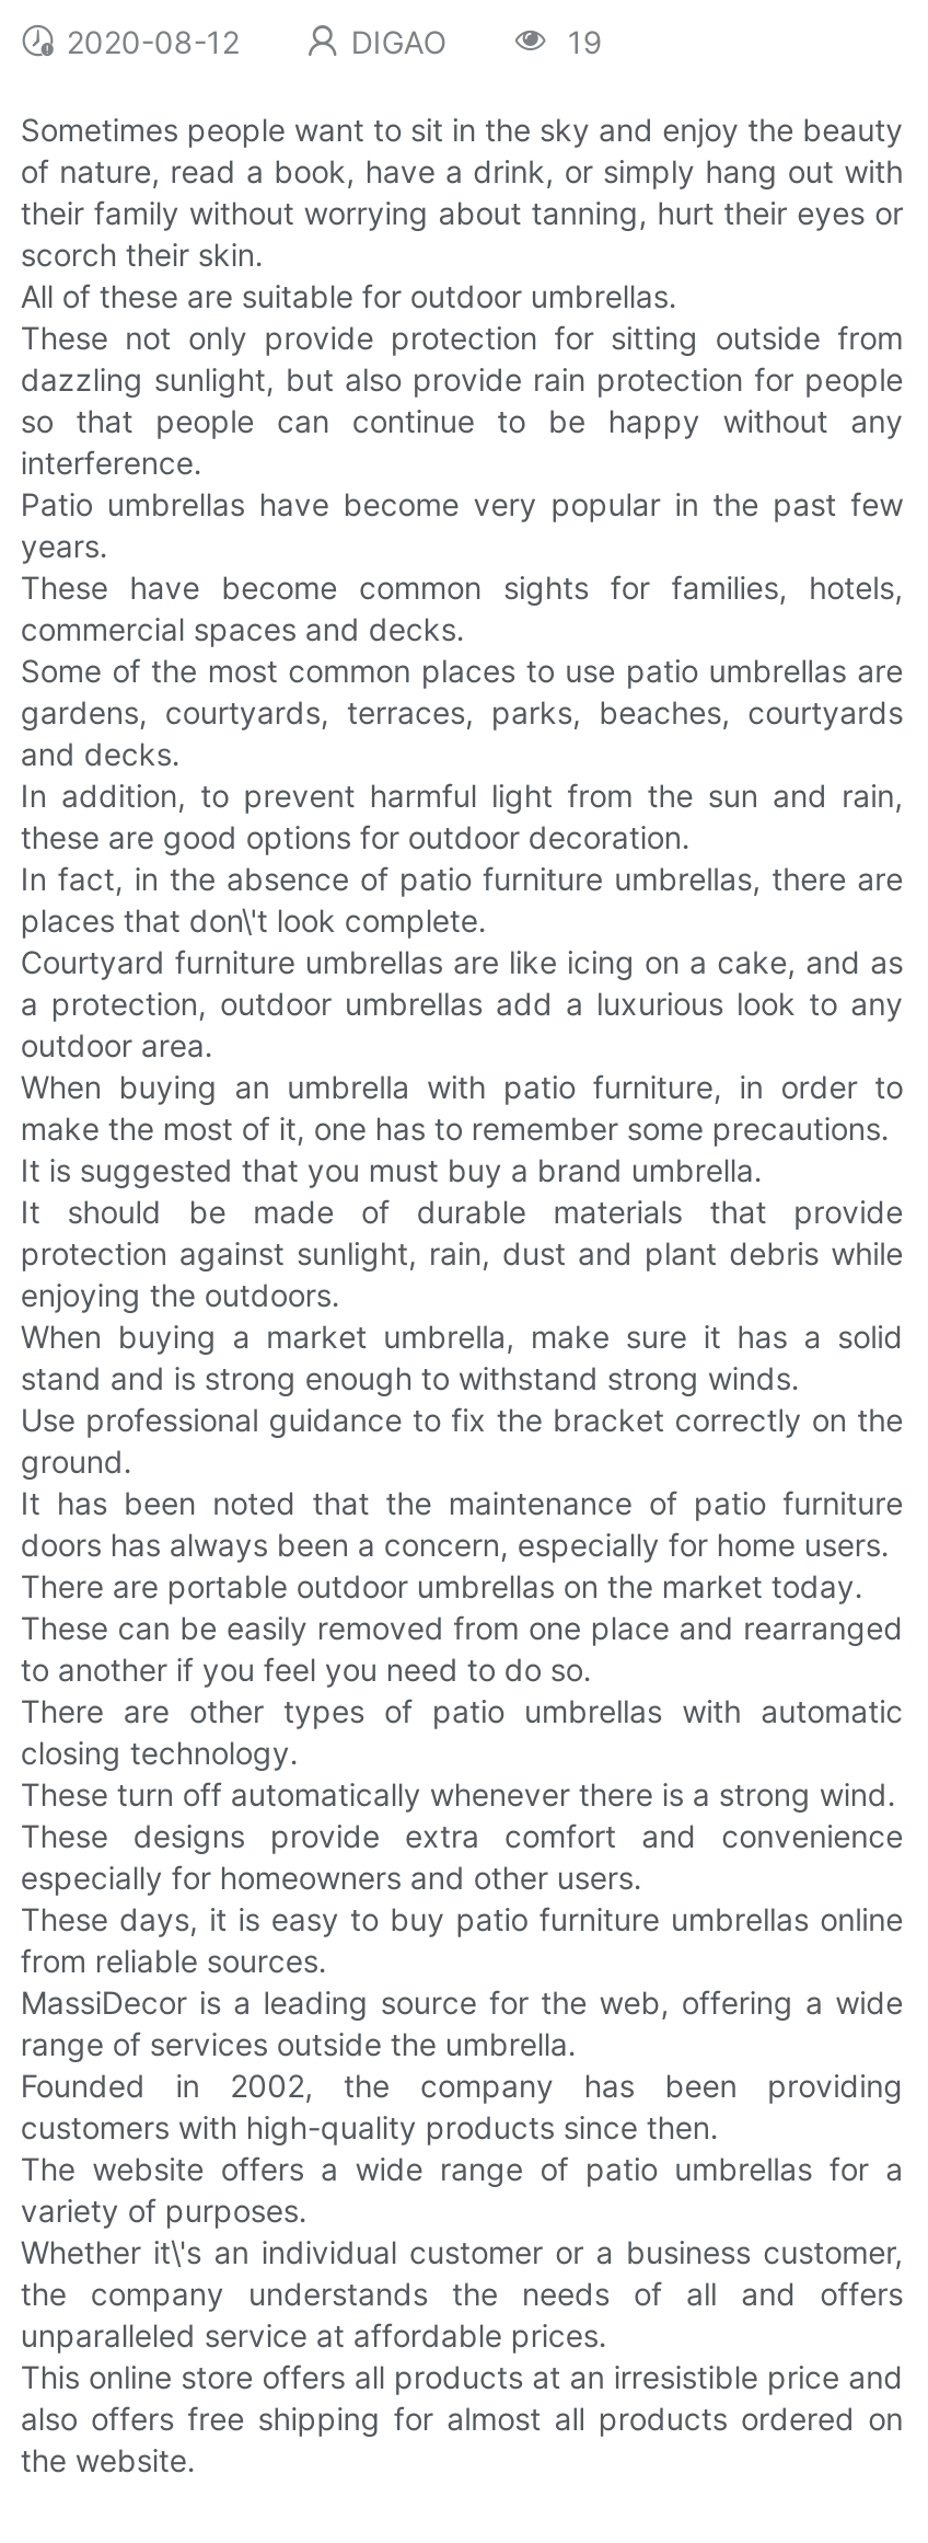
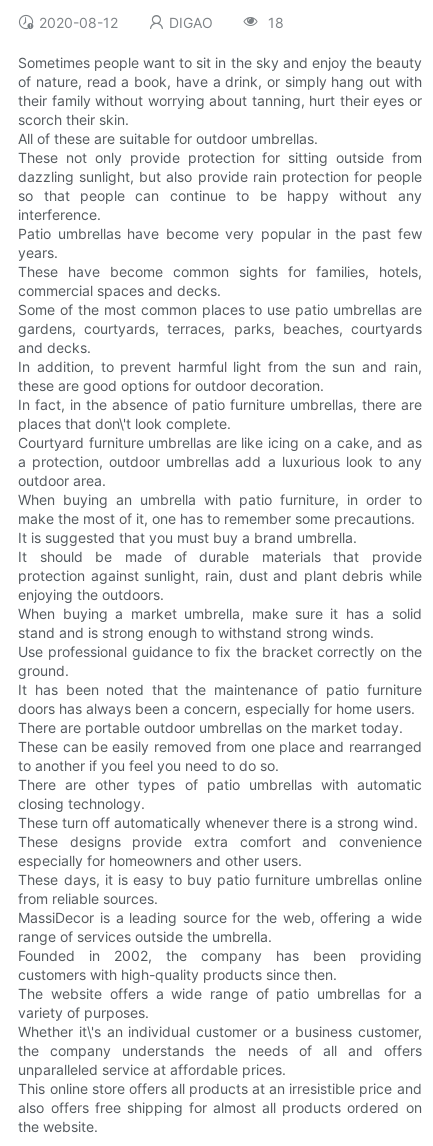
- 19
+ 18
